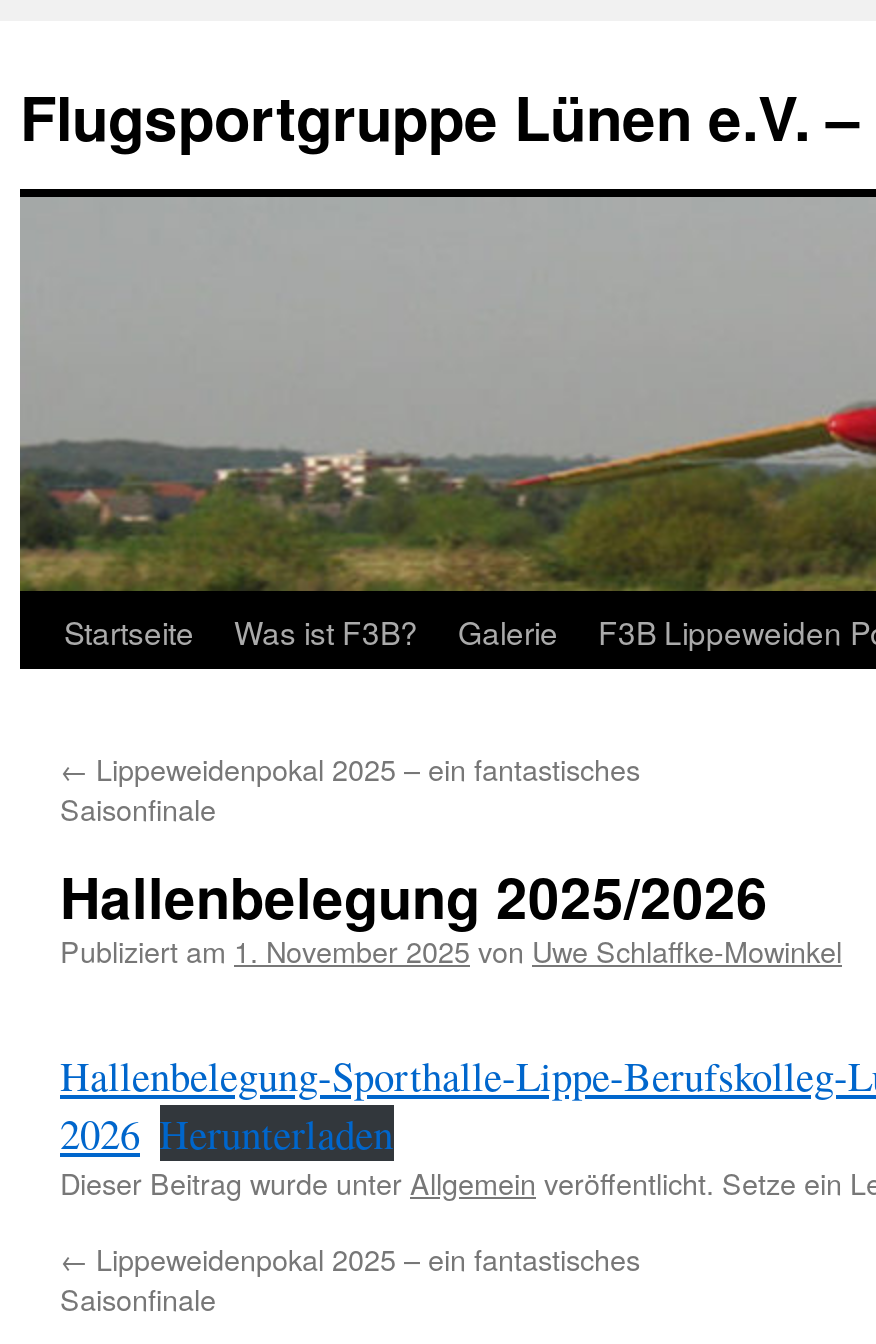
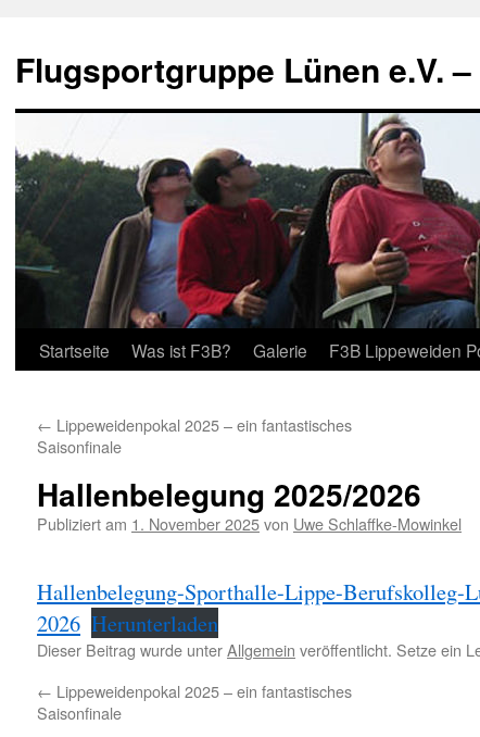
- [image]
+ [image]
